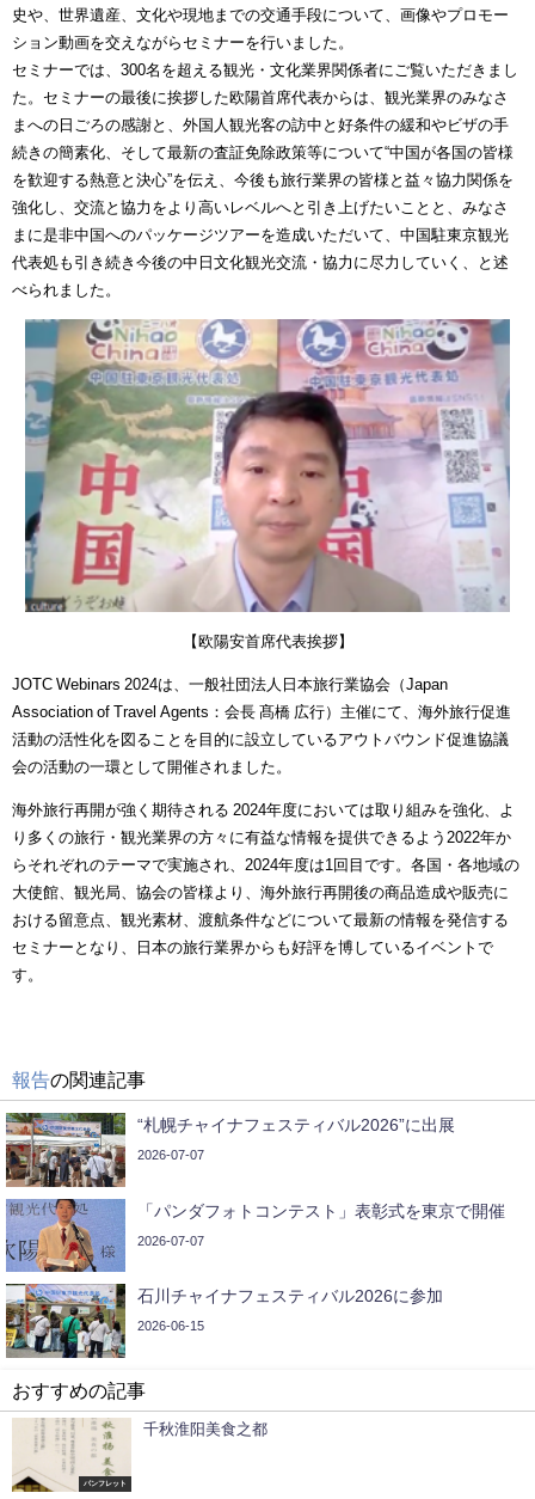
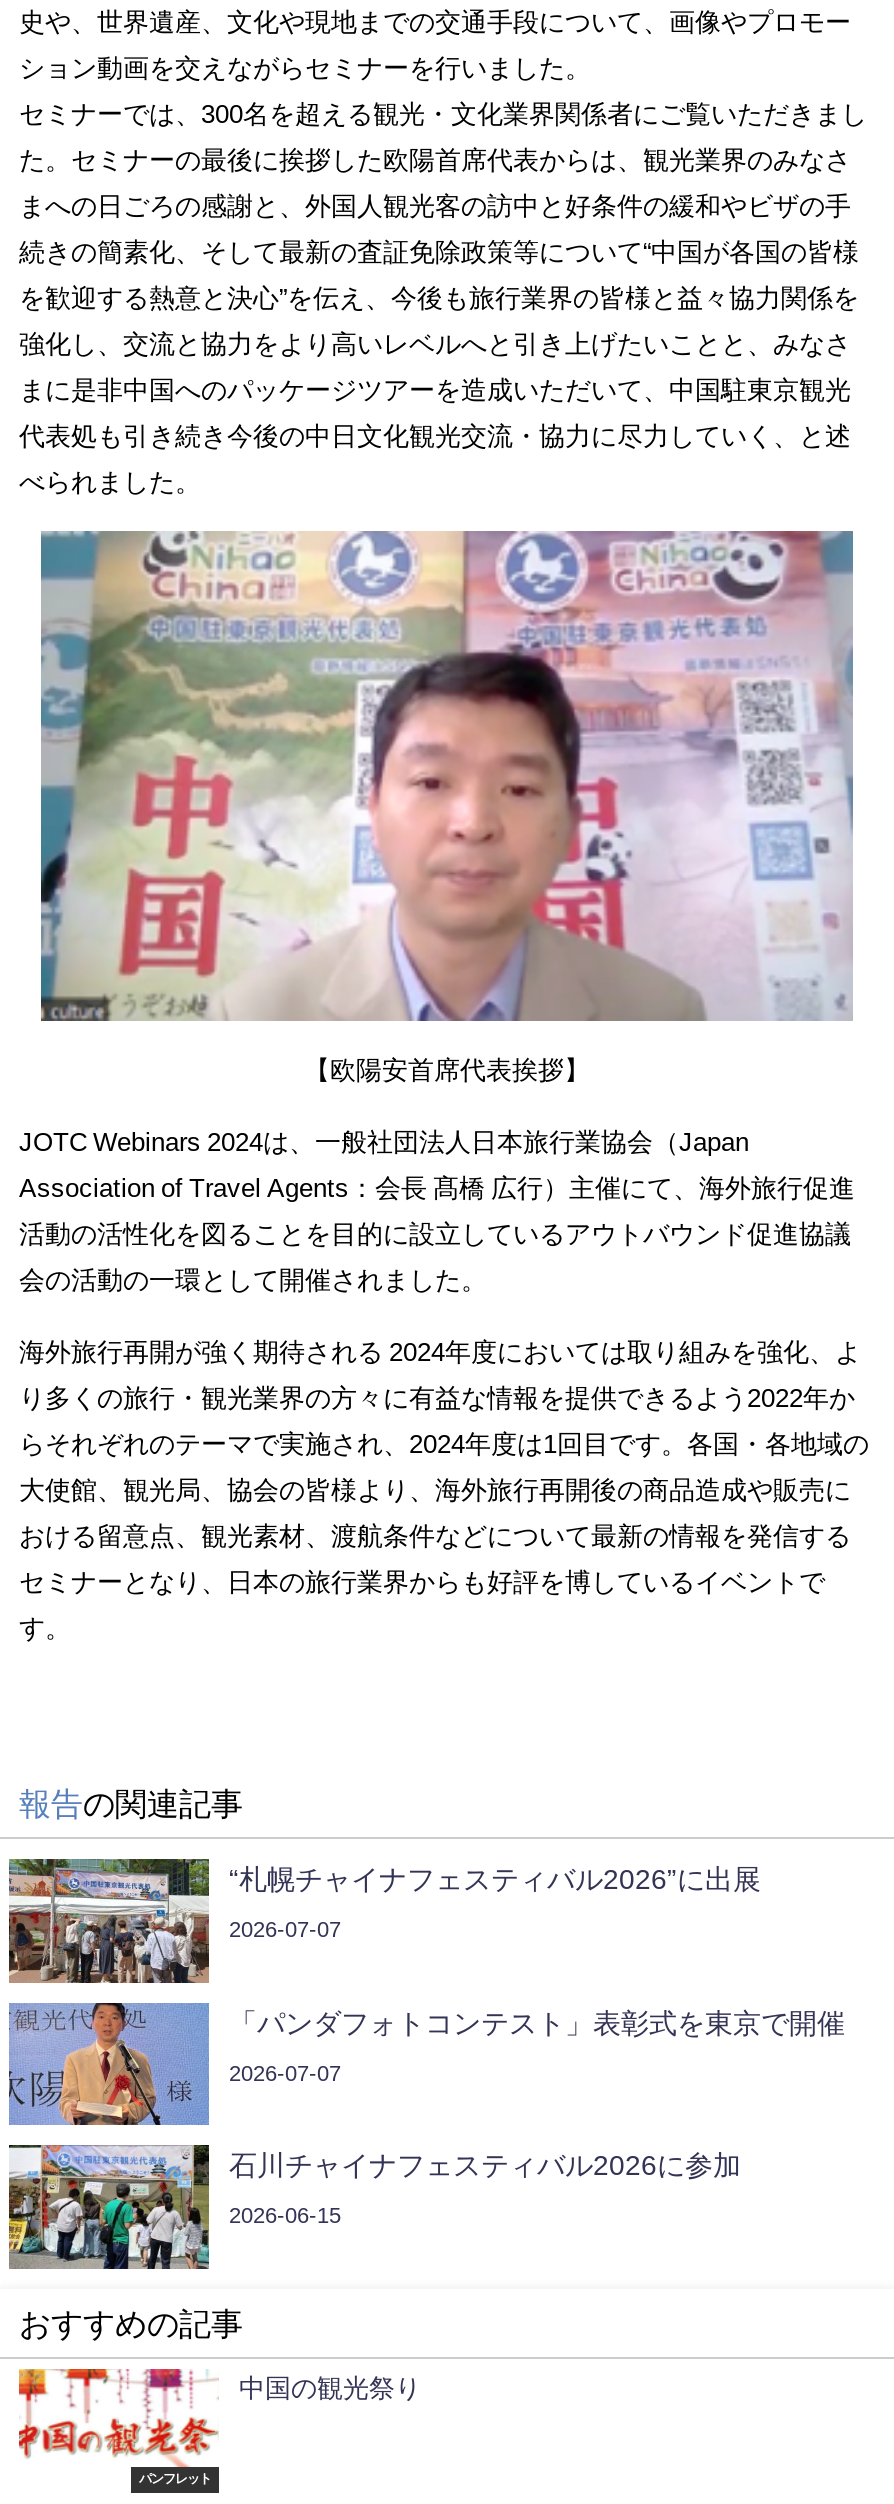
- [image]
- 千秋淮阳美食之都
+ [image]
+ 中国の観光祭り
